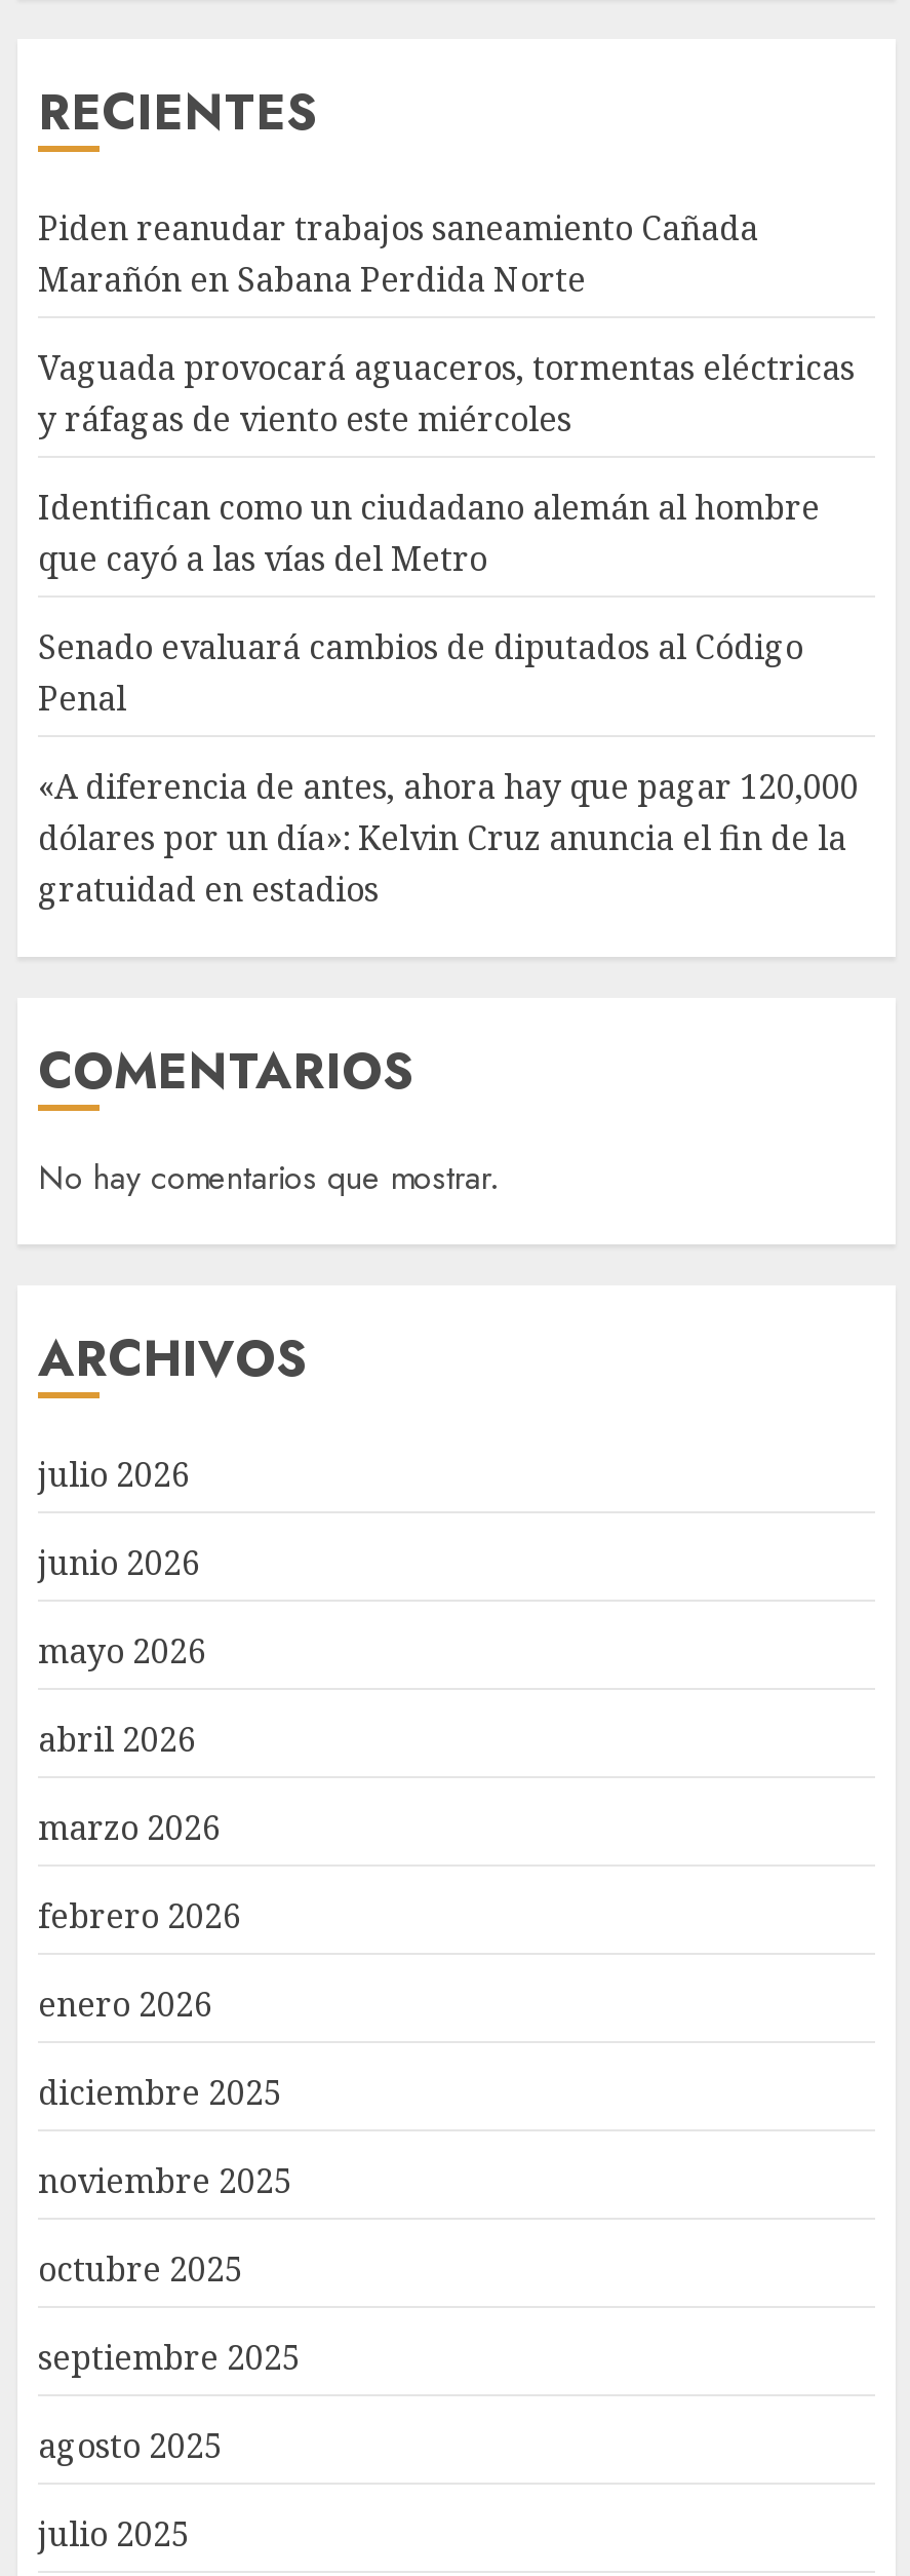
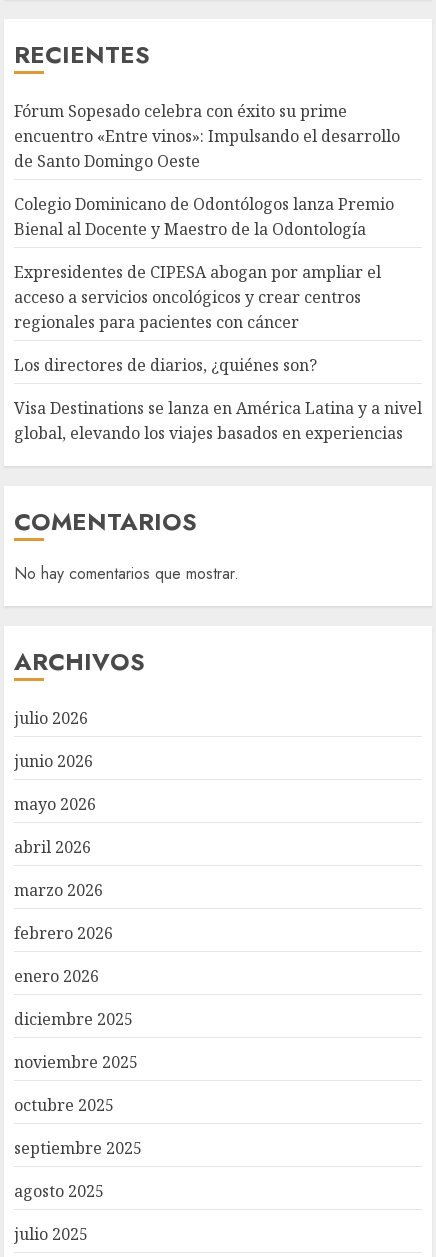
- Piden reanudar trabajos saneamiento Cañada
- Marañón en Sabana Perdida Norte
+ Fórum Sopesado celebra con éxito su prime
+ encuentro «Entre vinos»: Impulsando el desarrollo
+ de Santo Domingo Oeste

- Vaguada provocará aguaceros, tormentas eléctricas
- y ráfagas de viento este miércoles
+ Colegio Dominicano de Odontólogos lanza Premio
+ Bienal al Docente y Maestro de la Odontología

- Identifican como un ciudadano alemán al hombre
- que cayó a las vías del Metro
+ Expresidentes de CIPESA abogan por ampliar el
+ acceso a servicios oncológicos y crear centros
+ regionales para pacientes con cáncer

- Senado evaluará cambios de diputados al Código
- Penal
+ Los directores de diarios, ¿quiénes son?

- «A diferencia de antes, ahora hay que pagar 120,000
- dólares por un día»: Kelvin Cruz anuncia el fin de la
- gratuidad en estadios
+ Visa Destinations se lanza en América Latina y a nivel
+ global, elevando los viajes basados en experiencias
